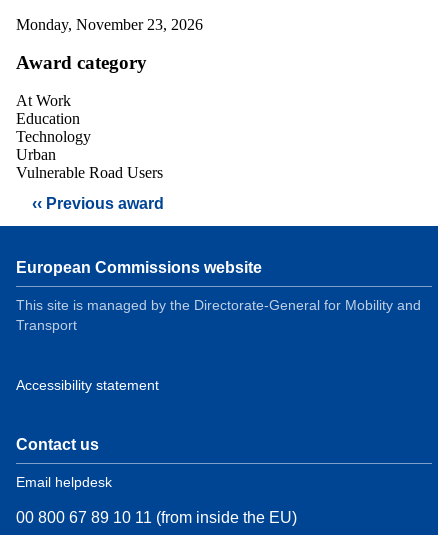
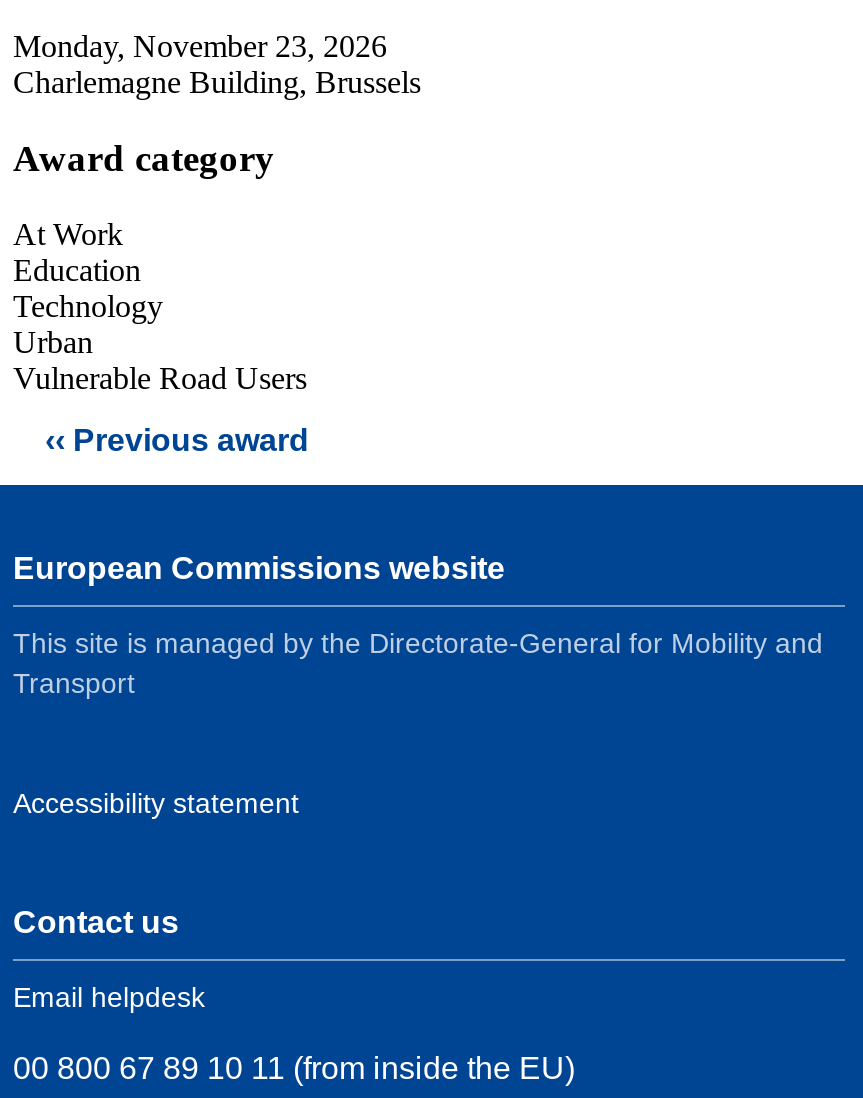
+ Charlemagne Building, Brussels
